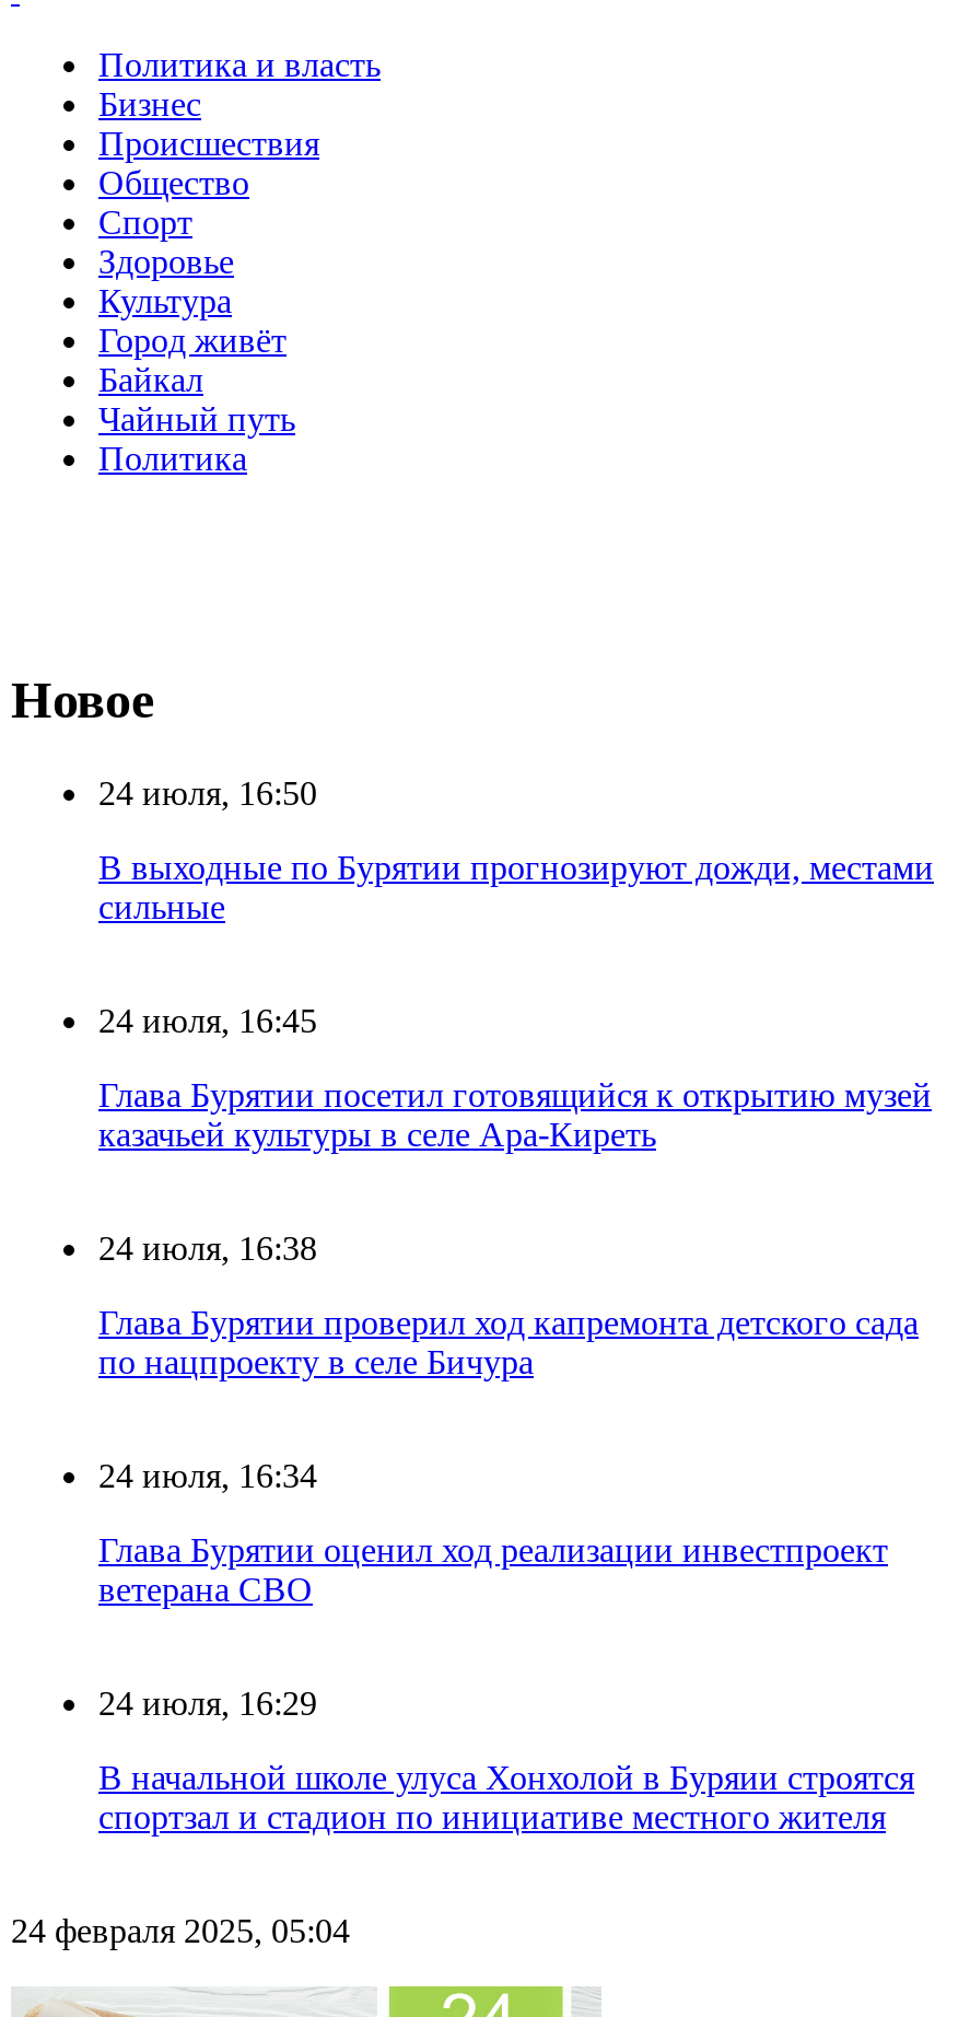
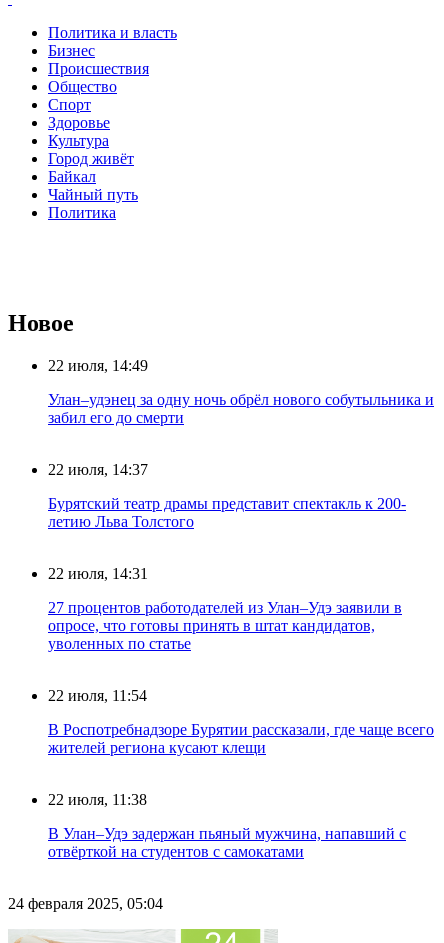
- 24 июля, 16:50
+ 22 июля, 14:49

- В выходные по Бурятии прогнозируют дожди, местами
- сильные
+ Улан–удэнец за одну ночь обрёл нового собутыльника и
+ забил его до смерти

- 24 июля, 16:45
+ 22 июля, 14:37

- Глава Бурятии посетил готовящийся к открытию музей
- казачьей культуры в селе Ара-Киреть
+ Бурятский театр драмы представит спектакль к 200-
+ летию Льва Толстого

- 24 июля, 16:38
+ 22 июля, 14:31

- Глава Бурятии проверил ход капремонта детского сада
- по нацпроекту в селе Бичура
+ 27 процентов работодателей из Улан–Удэ заявили в
+ опросе, что готовы принять в штат кандидатов,
+ уволенных по статье

- 24 июля, 16:34
+ 22 июля, 11:54

- Глава Бурятии оценил ход реализации инвестпроект
- ветерана СВО
+ В Роспотребнадзоре Бурятии рассказали, где чаще всего
+ жителей региона кусают клещи

- 24 июля, 16:29
+ 22 июля, 11:38

- В начальной школе улуса Хонхолой в Буряии строятся
- спортзал и стадион по инициативе местного жителя
+ В Улан–Удэ задержан пьяный мужчина, напавший с
+ отвёрткой на студентов с самокатами
